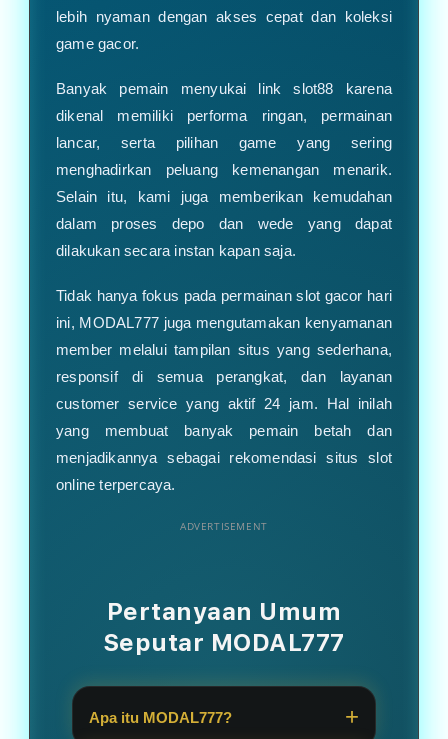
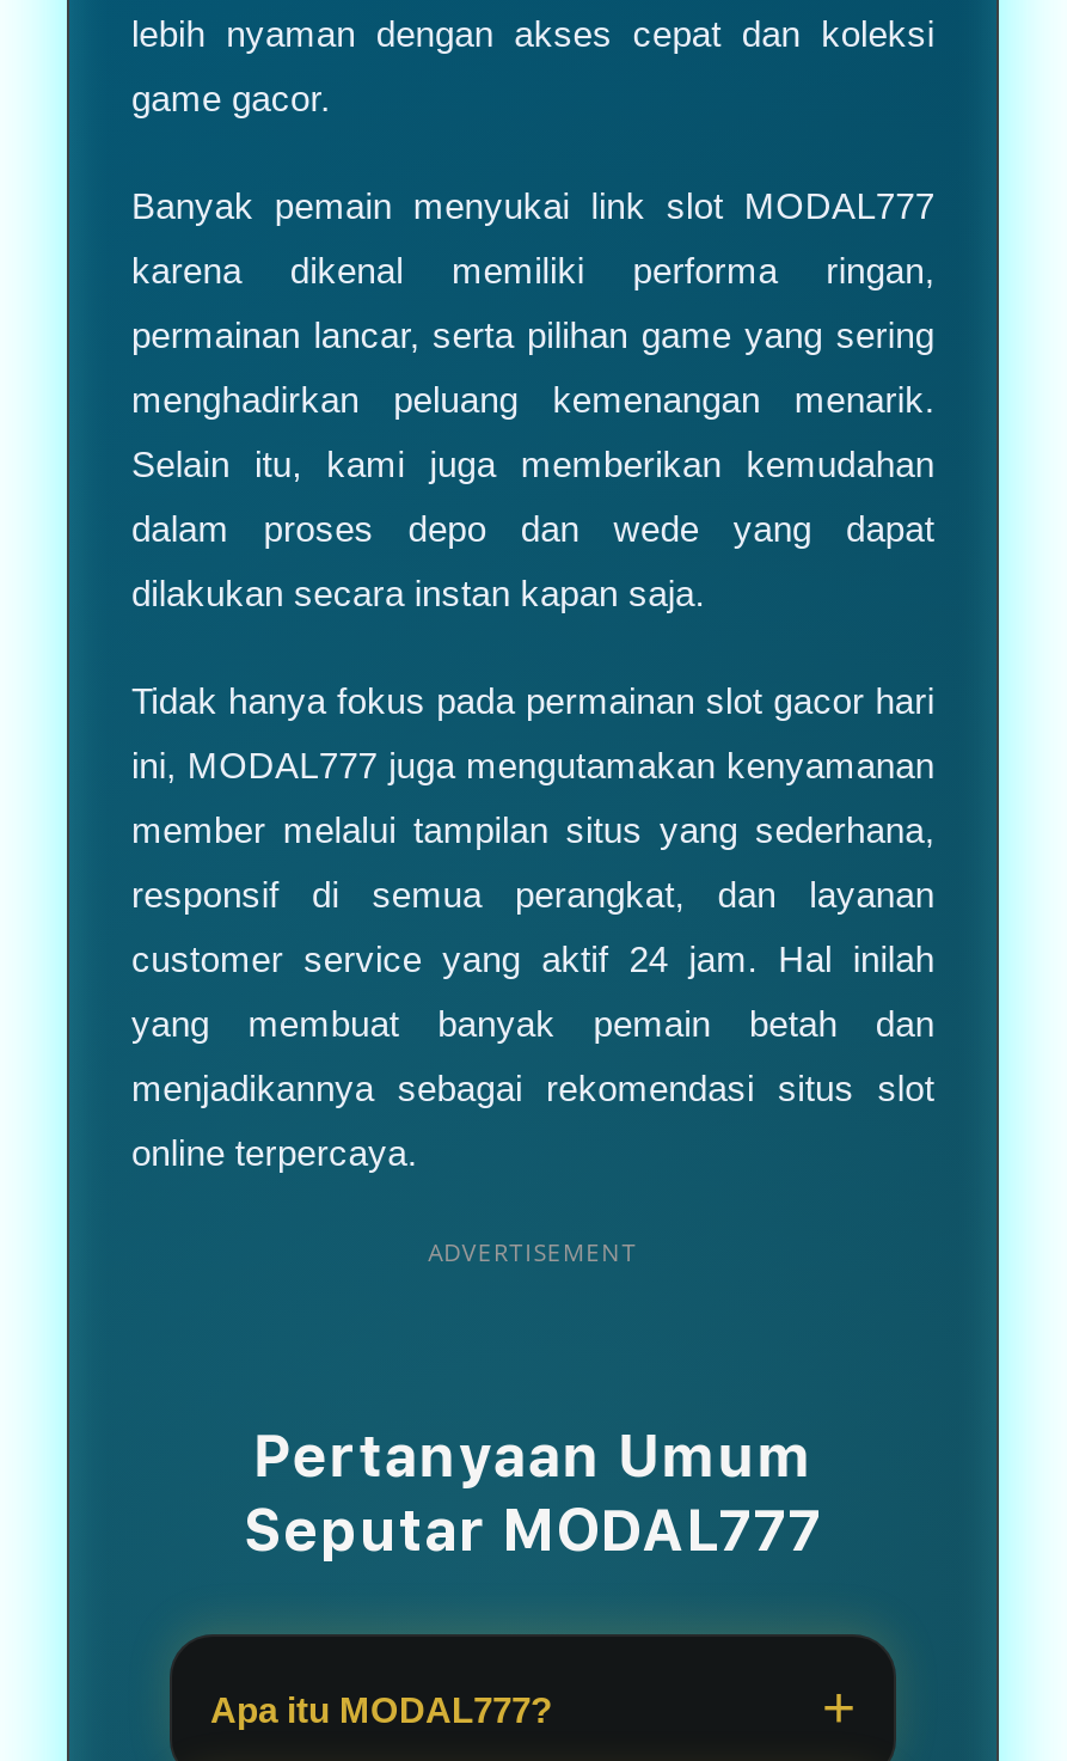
- Banyak pemain menyukai link slot88 karena
+ Banyak pemain menyukai link slot MODAL777

- dikenal memiliki performa ringan, permainan
+ karena dikenal memiliki performa ringan,

- lancar, serta pilihan game yang sering
+ permainan lancar, serta pilihan game yang sering
